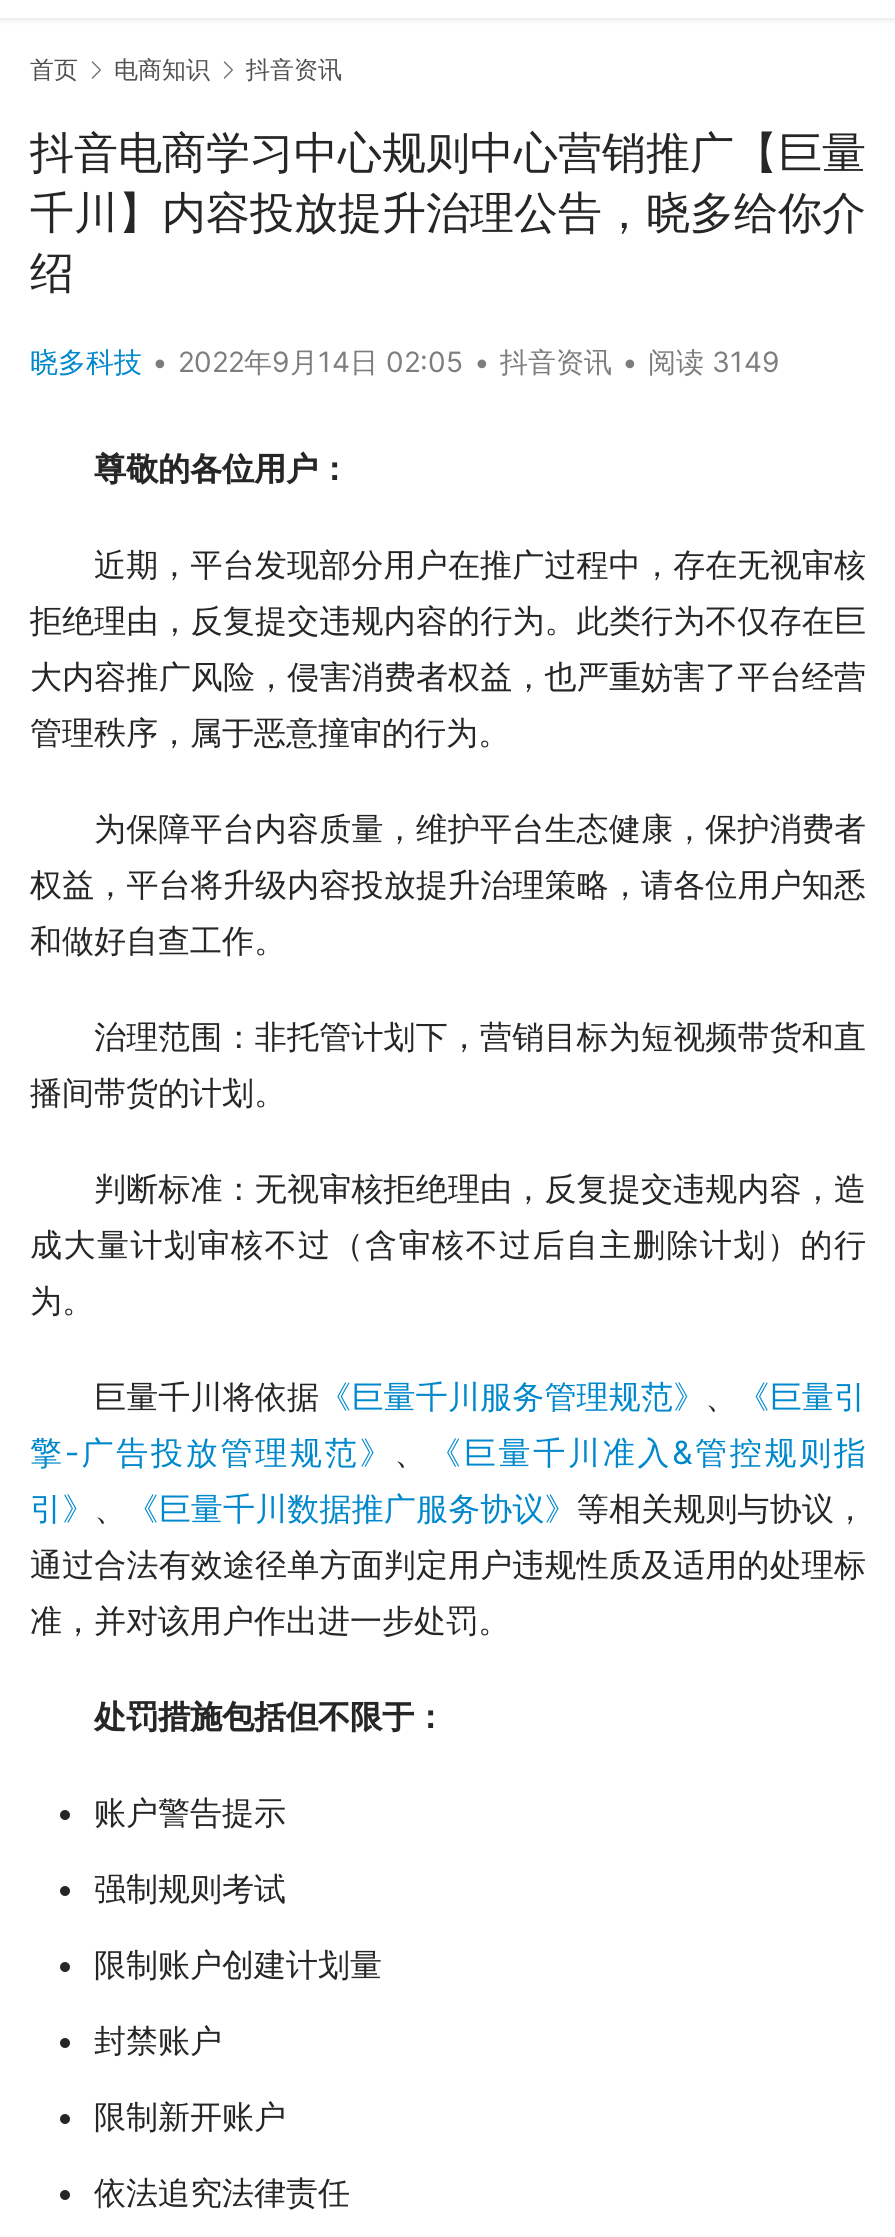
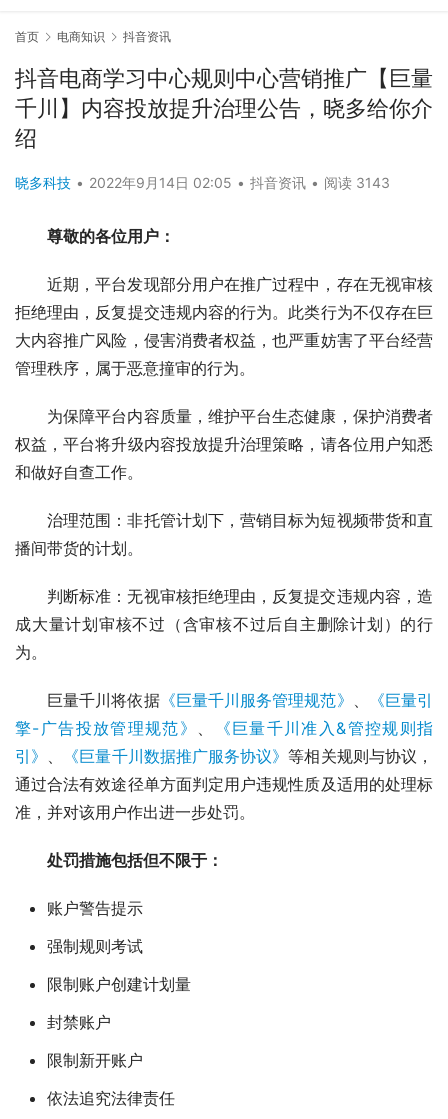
- 晓多科技 • 2022年9月14日 02:05 • 抖音资讯 • 阅读 3149
+ 晓多科技 • 2022年9月14日 02:05 • 抖音资讯 • 阅读 3143
